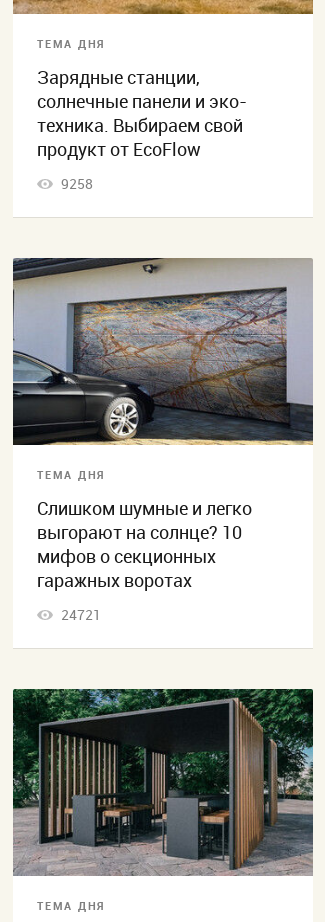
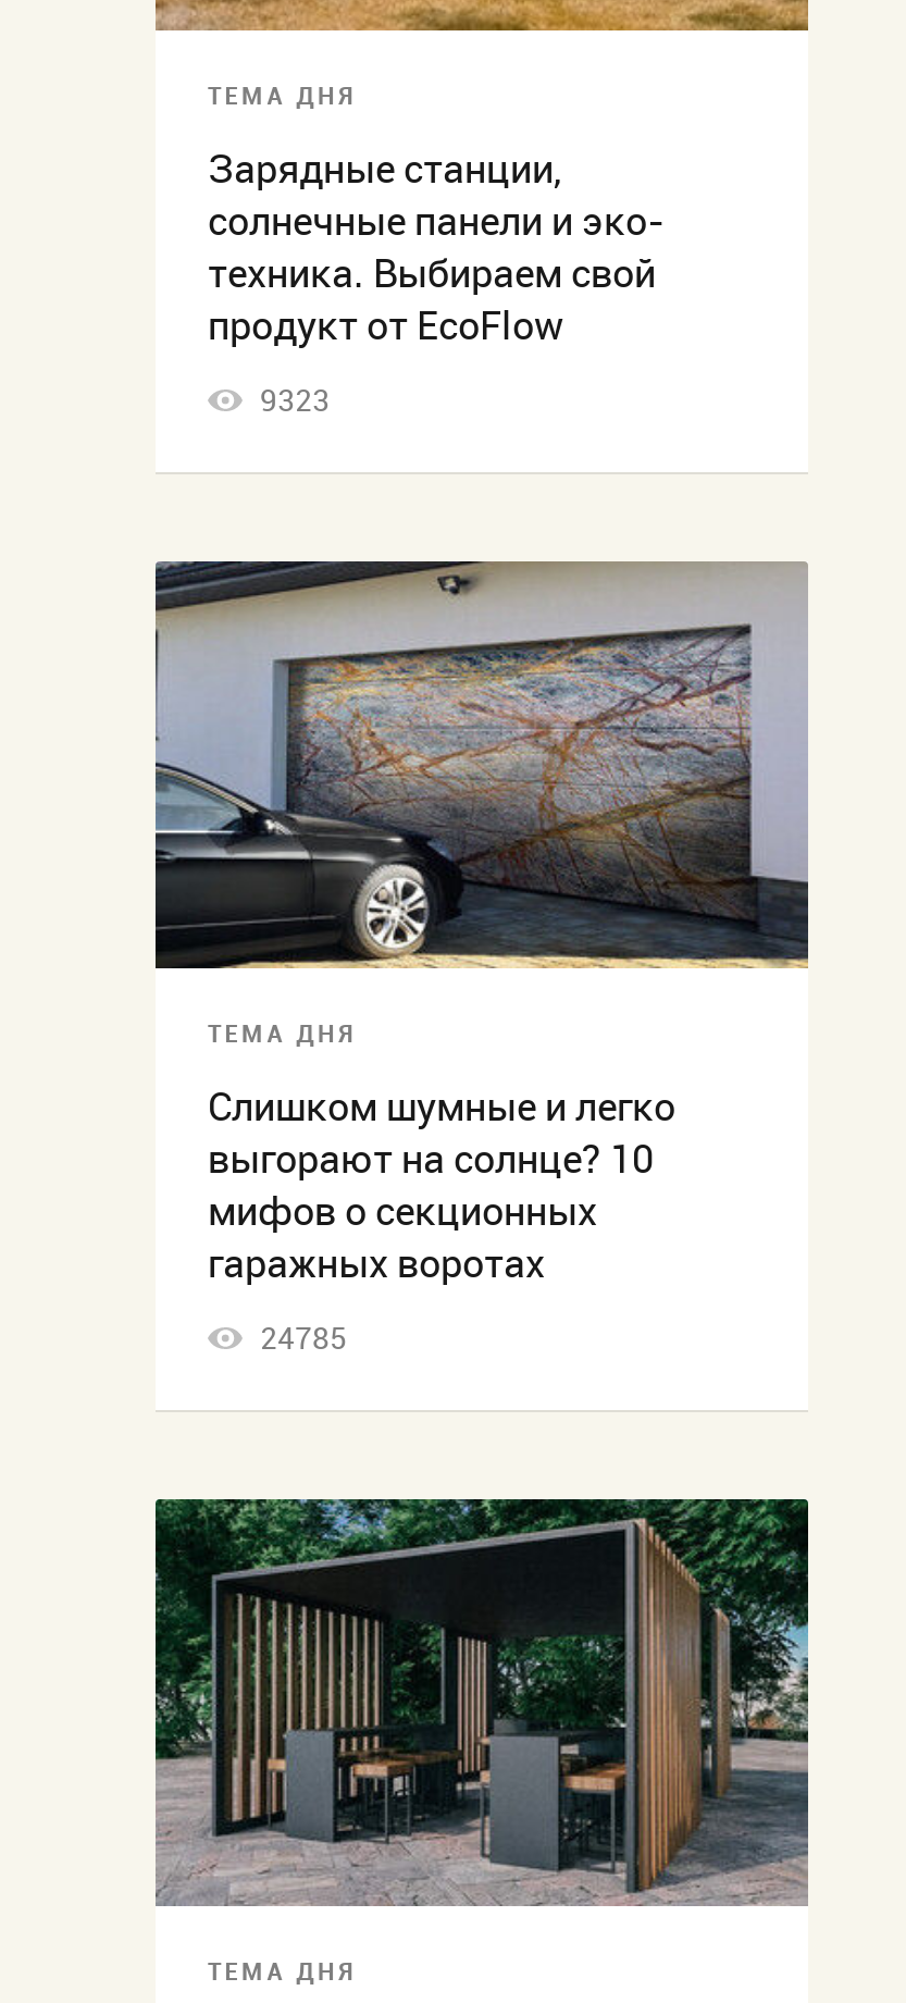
- 9258
+ 9323

- 24721
+ 24785
